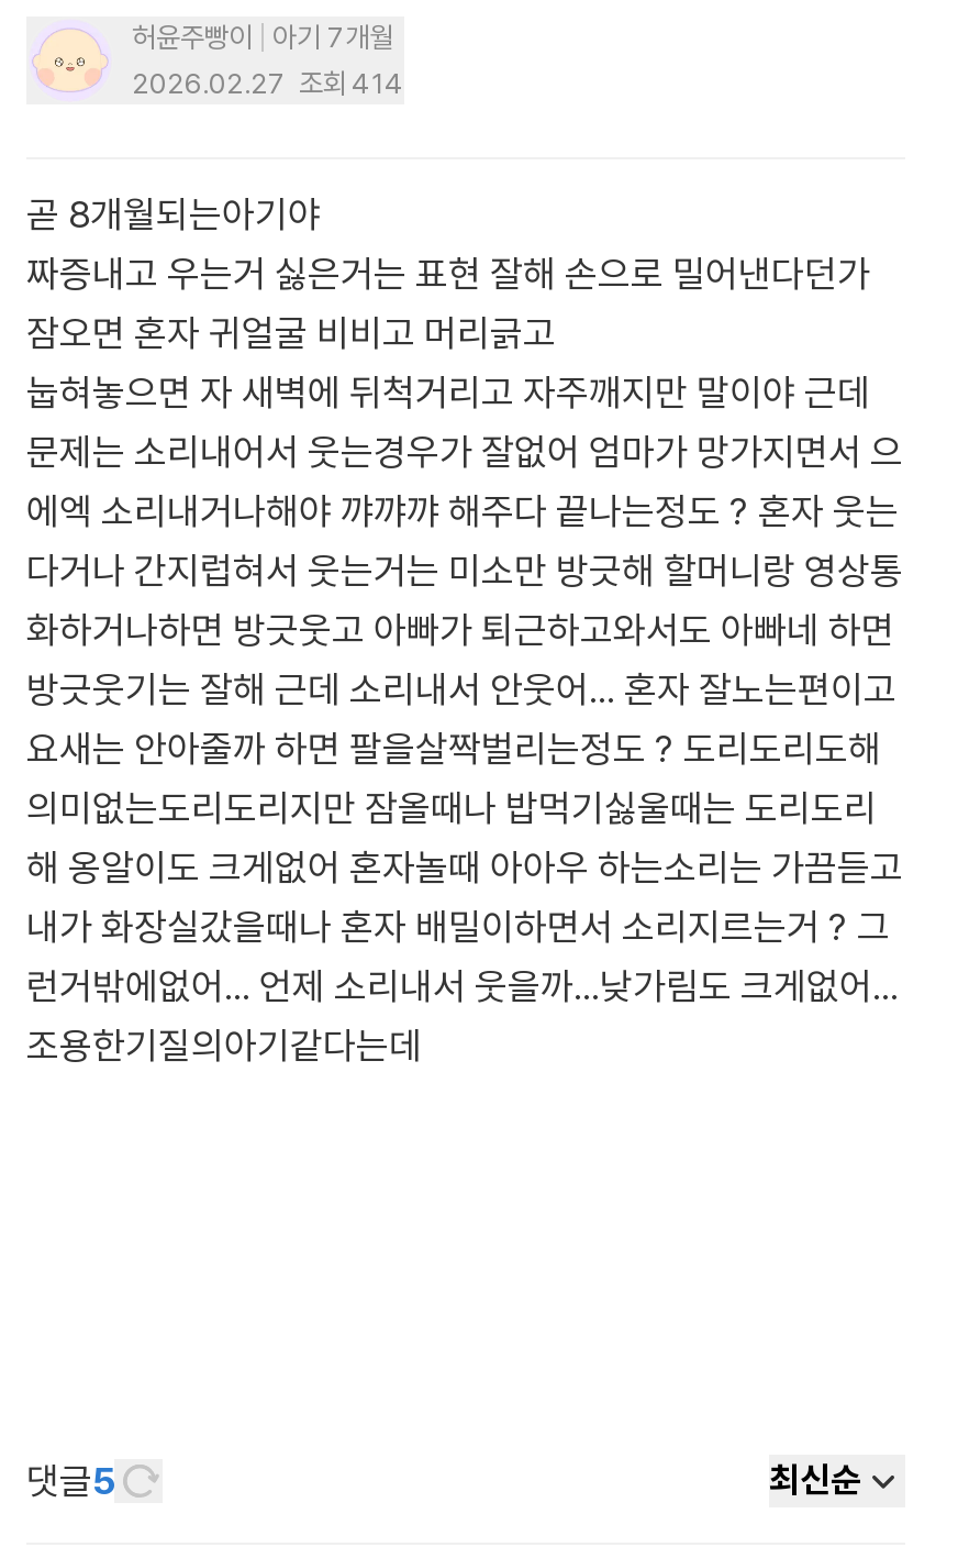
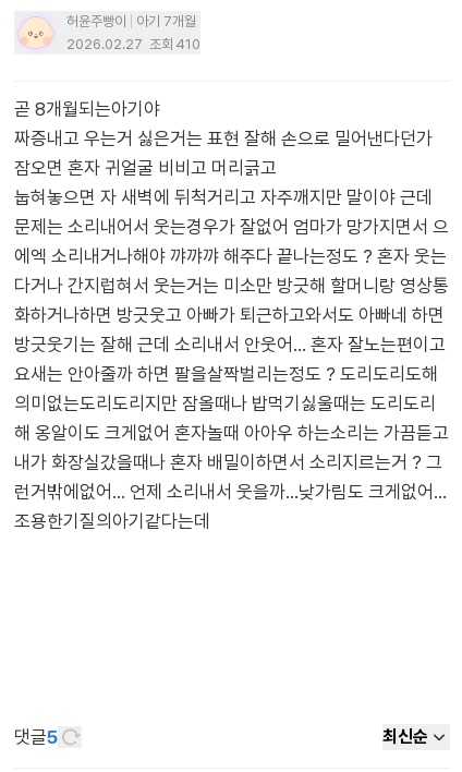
- 2026.02.27 조회 414
+ 2026.02.27 조회 410
